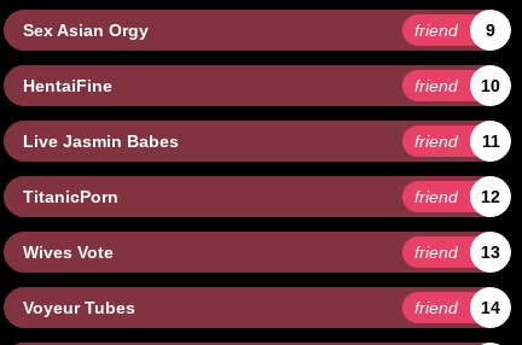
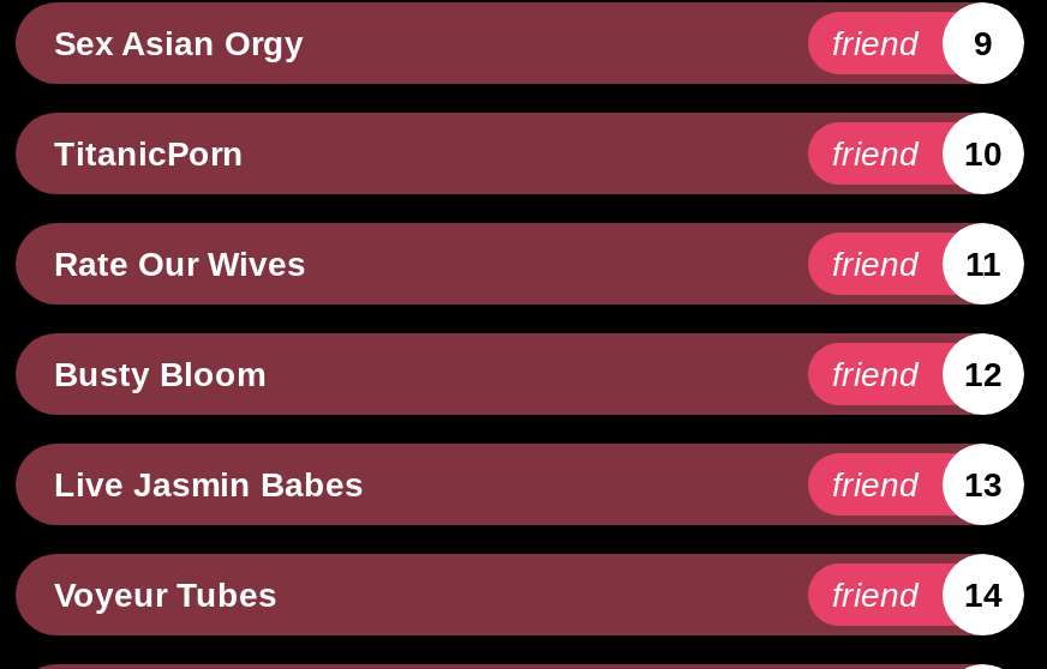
- HentaiFine

moved down: Live Jasmin Babes

+ Rate Our Wives

moved up: TitanicPorn

+ Busty Bloom

- Wives Vote
